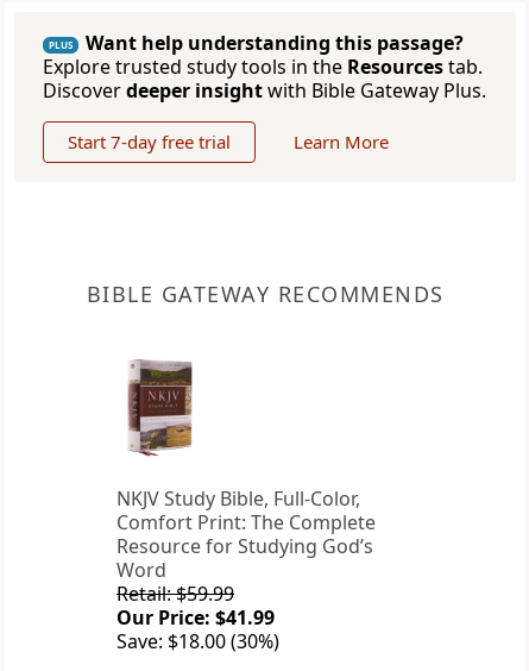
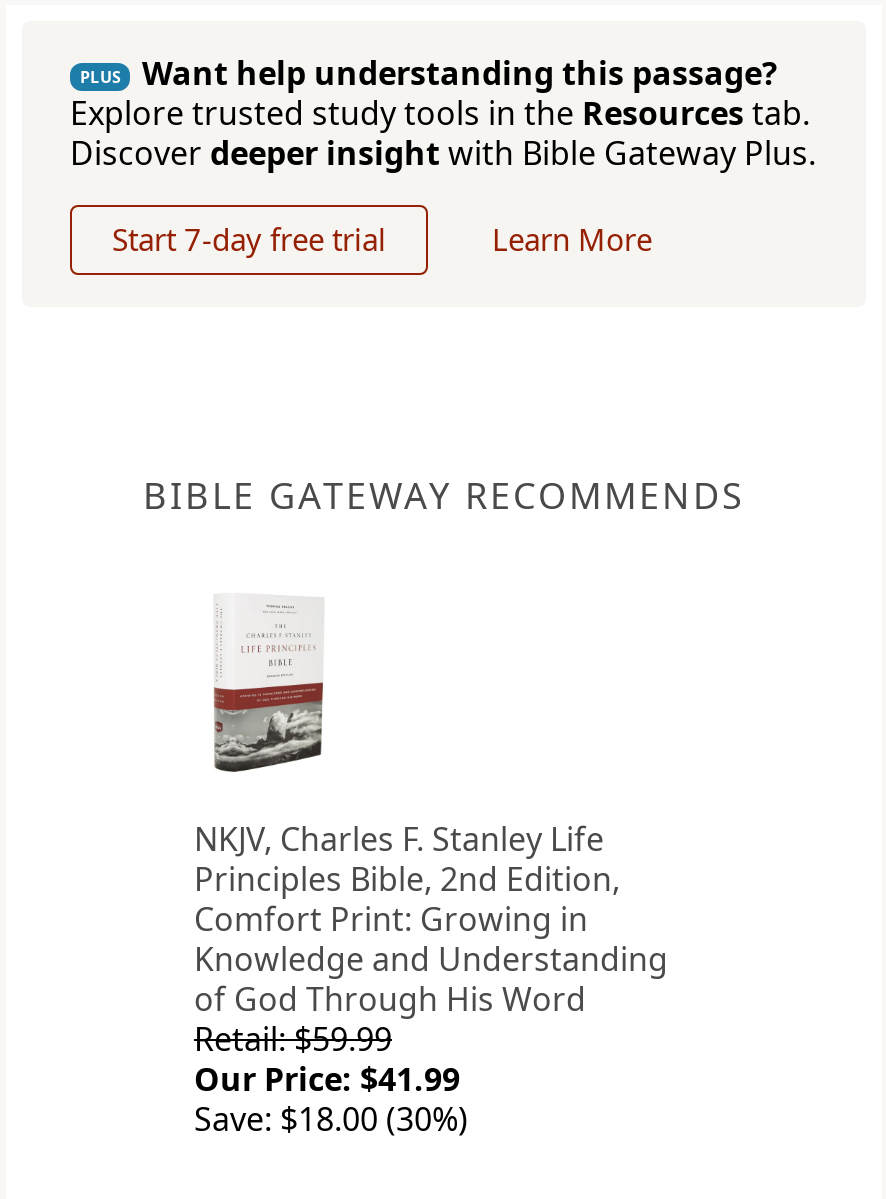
- [image]
- NKJV Study Bible, Full-Color,
- Comfort Print: The Complete
- Resource for Studying God’s
- Word
+ [image]
+ NKJV, Charles F. Stanley Life
+ Principles Bible, 2nd Edition,
+ Comfort Print: Growing in
+ Knowledge and Understanding
+ of God Through His Word
